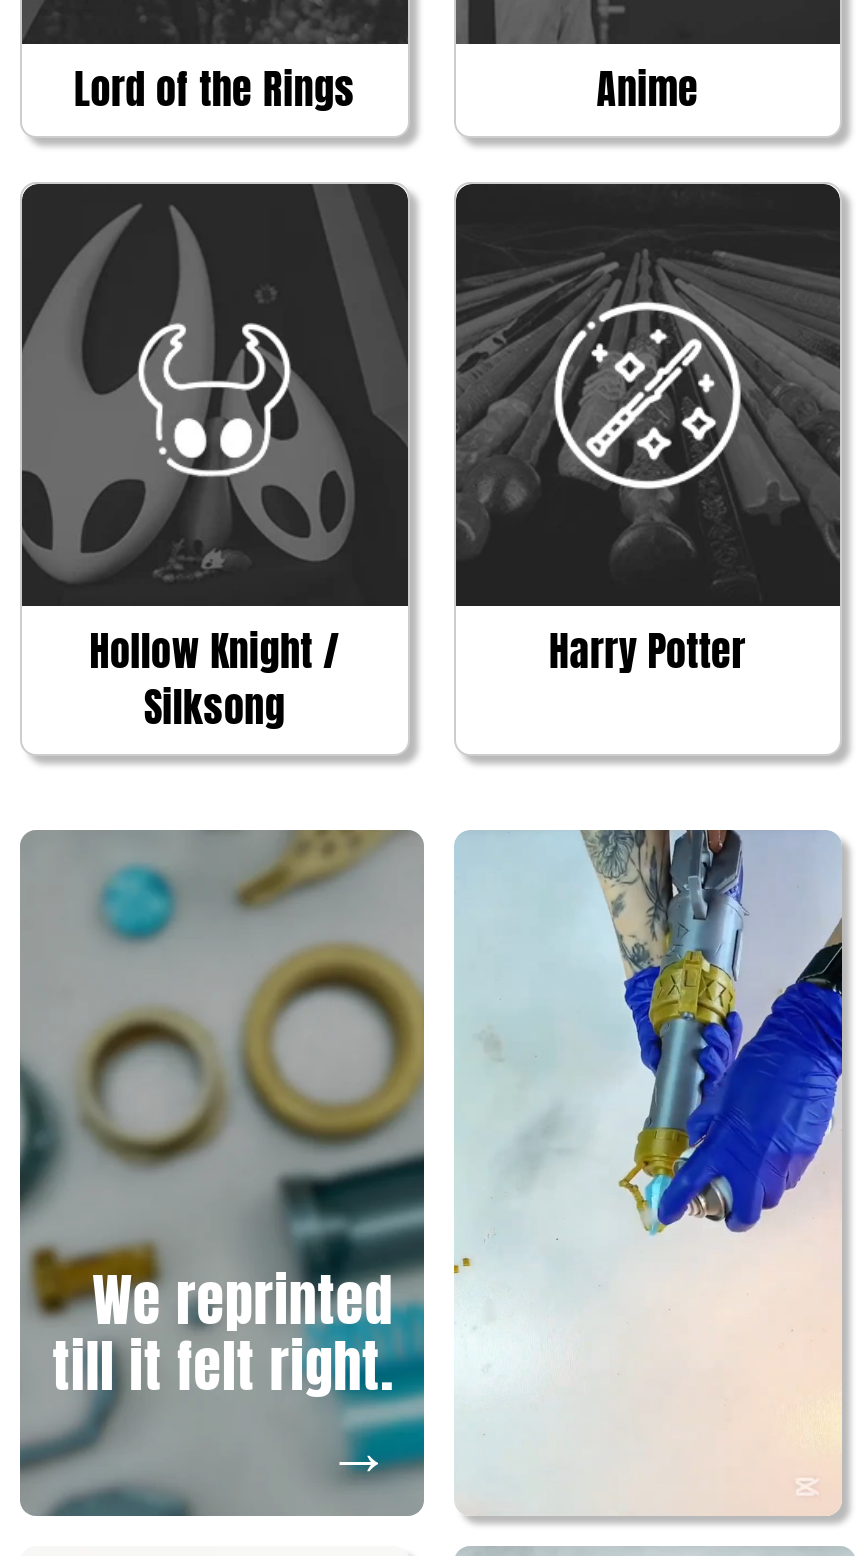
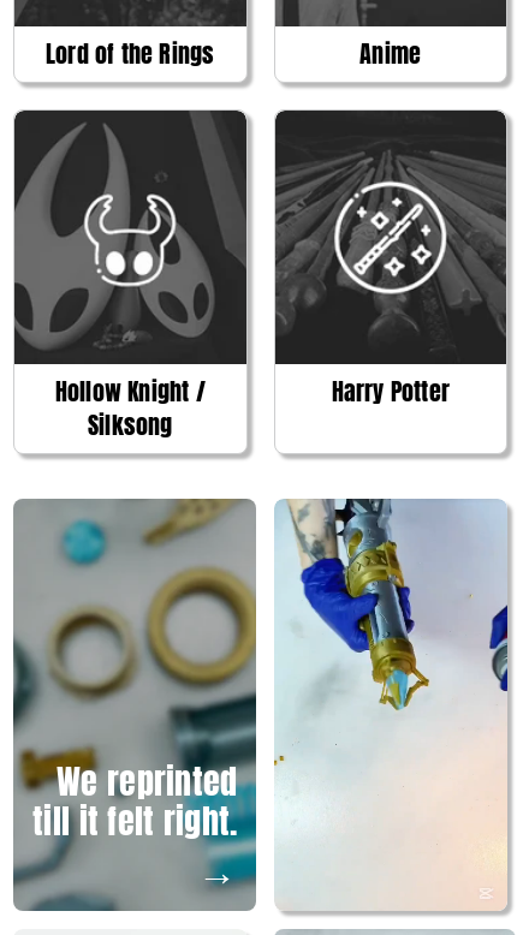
- [image]
+ [image]
